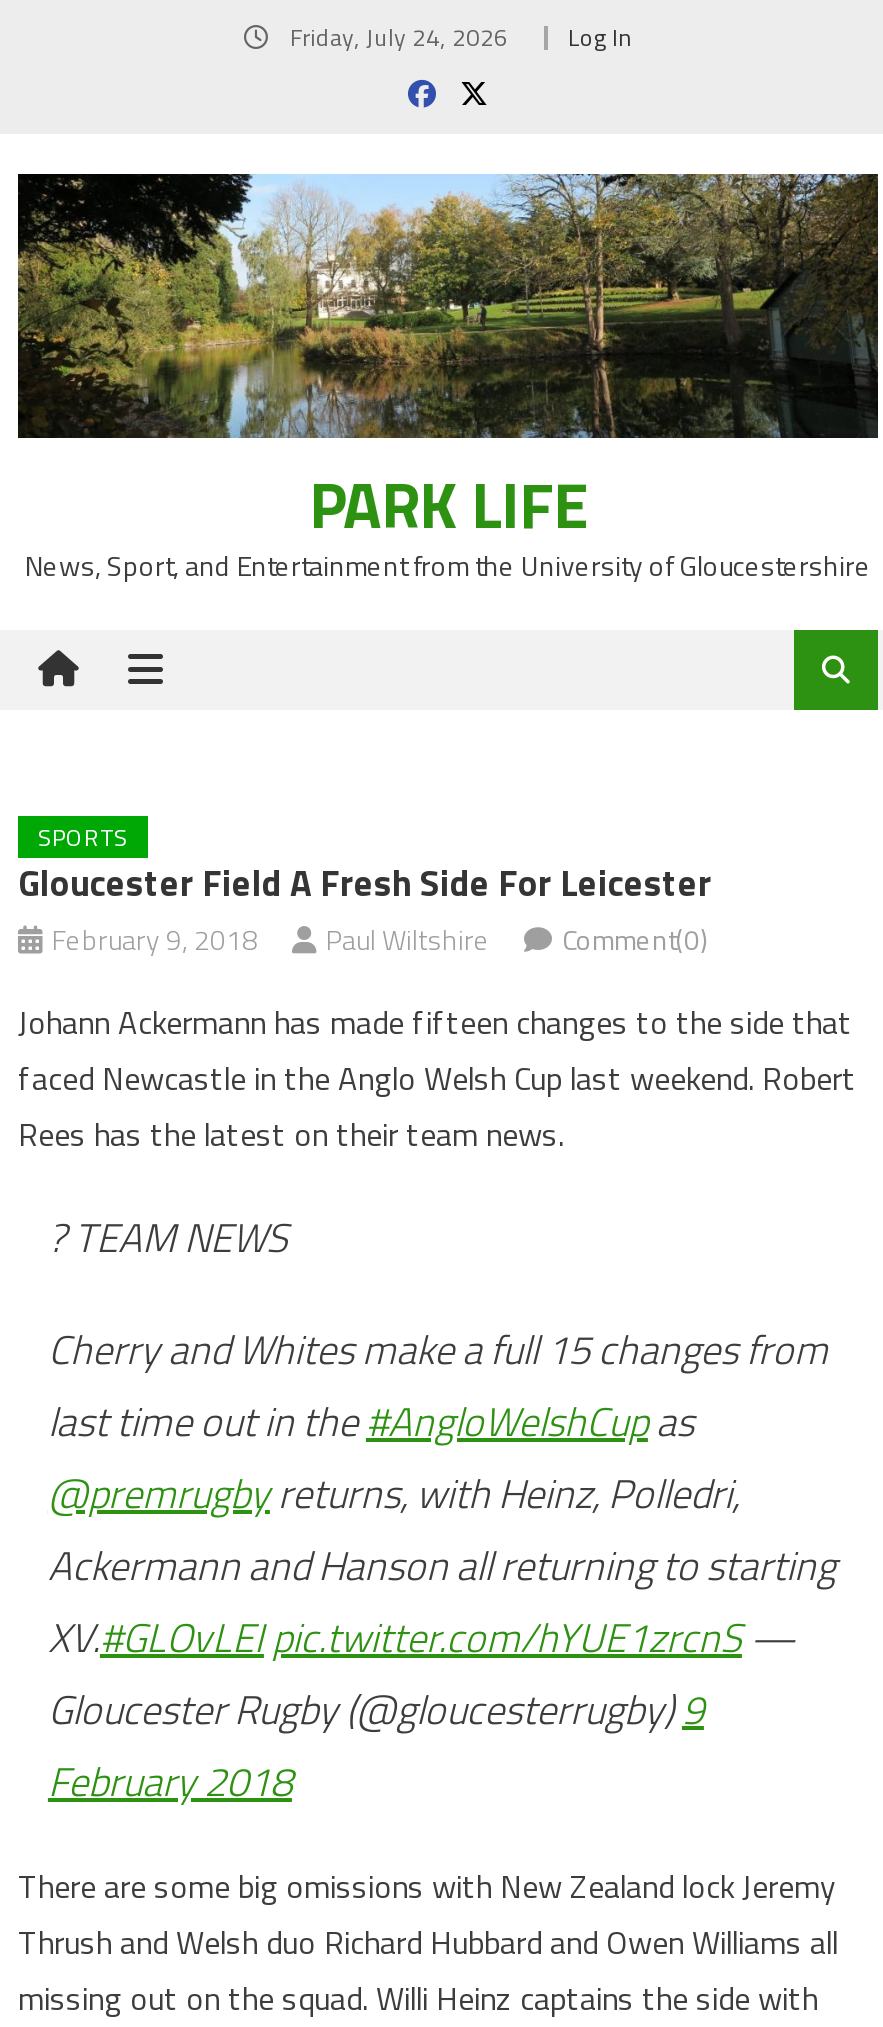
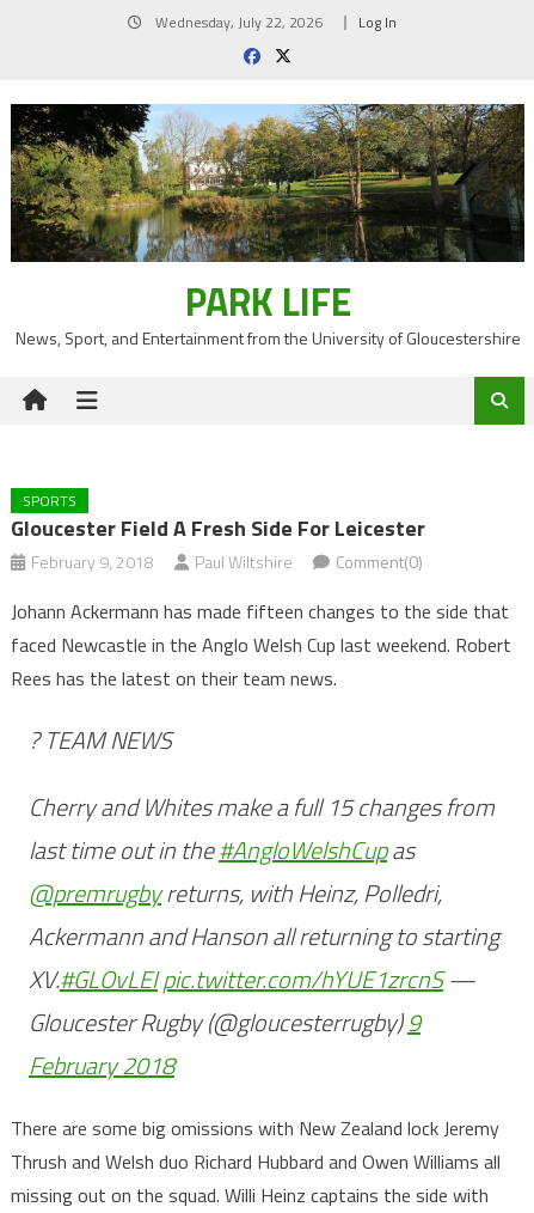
- Friday, July 24, 2026
+ Wednesday, July 22, 2026
